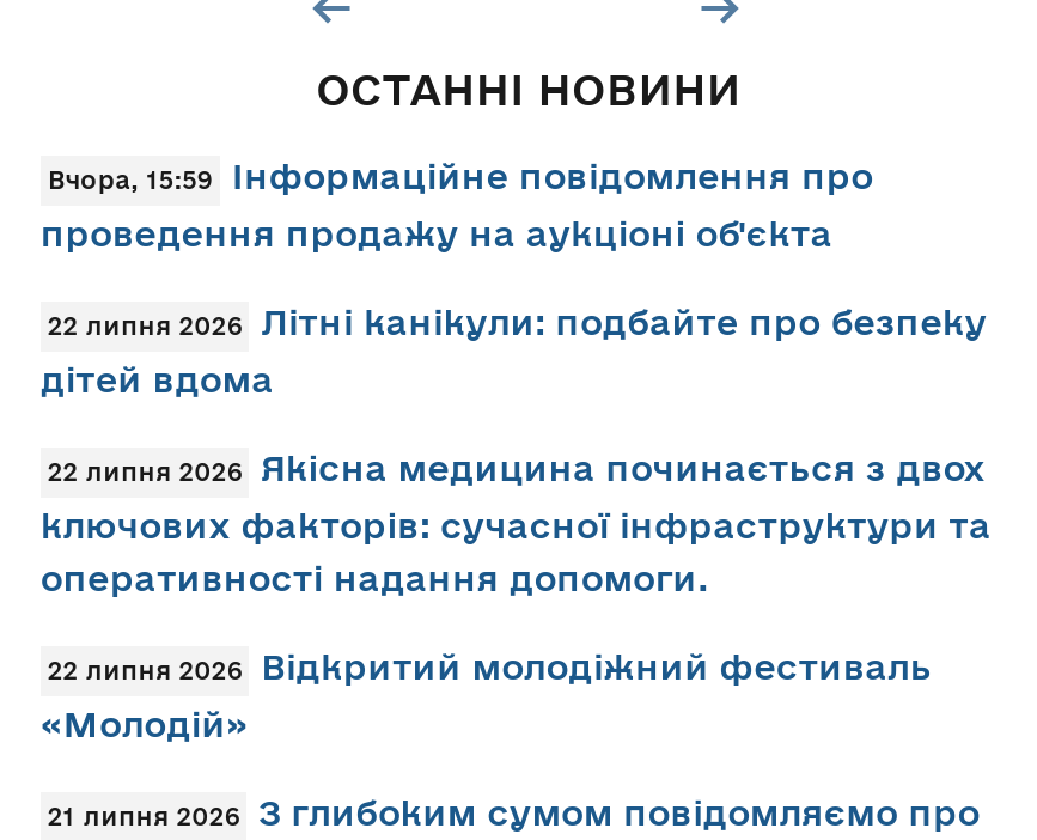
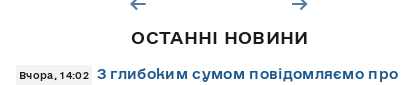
- Вчора, 15:59
- Інформаційне повідомлення про
- проведення продажу на аукціоні об'єкта
- 22 липня 2026
- Літні канікули: подбайте про безпеку
- дітей вдома
- 22 липня 2026
- Якісна медицина починається з двох
- ключових факторів: сучасної інфраструктури та
- оперативності надання допомоги.
- 22 липня 2026
- Відкритий молодіжний фестиваль
- «Молодій»
- 21 липня 2026
+ Вчора, 14:02
